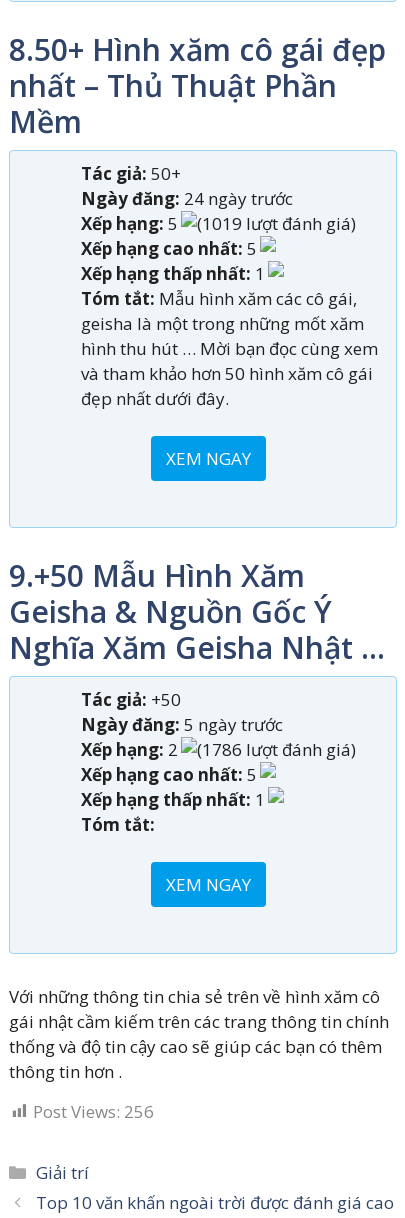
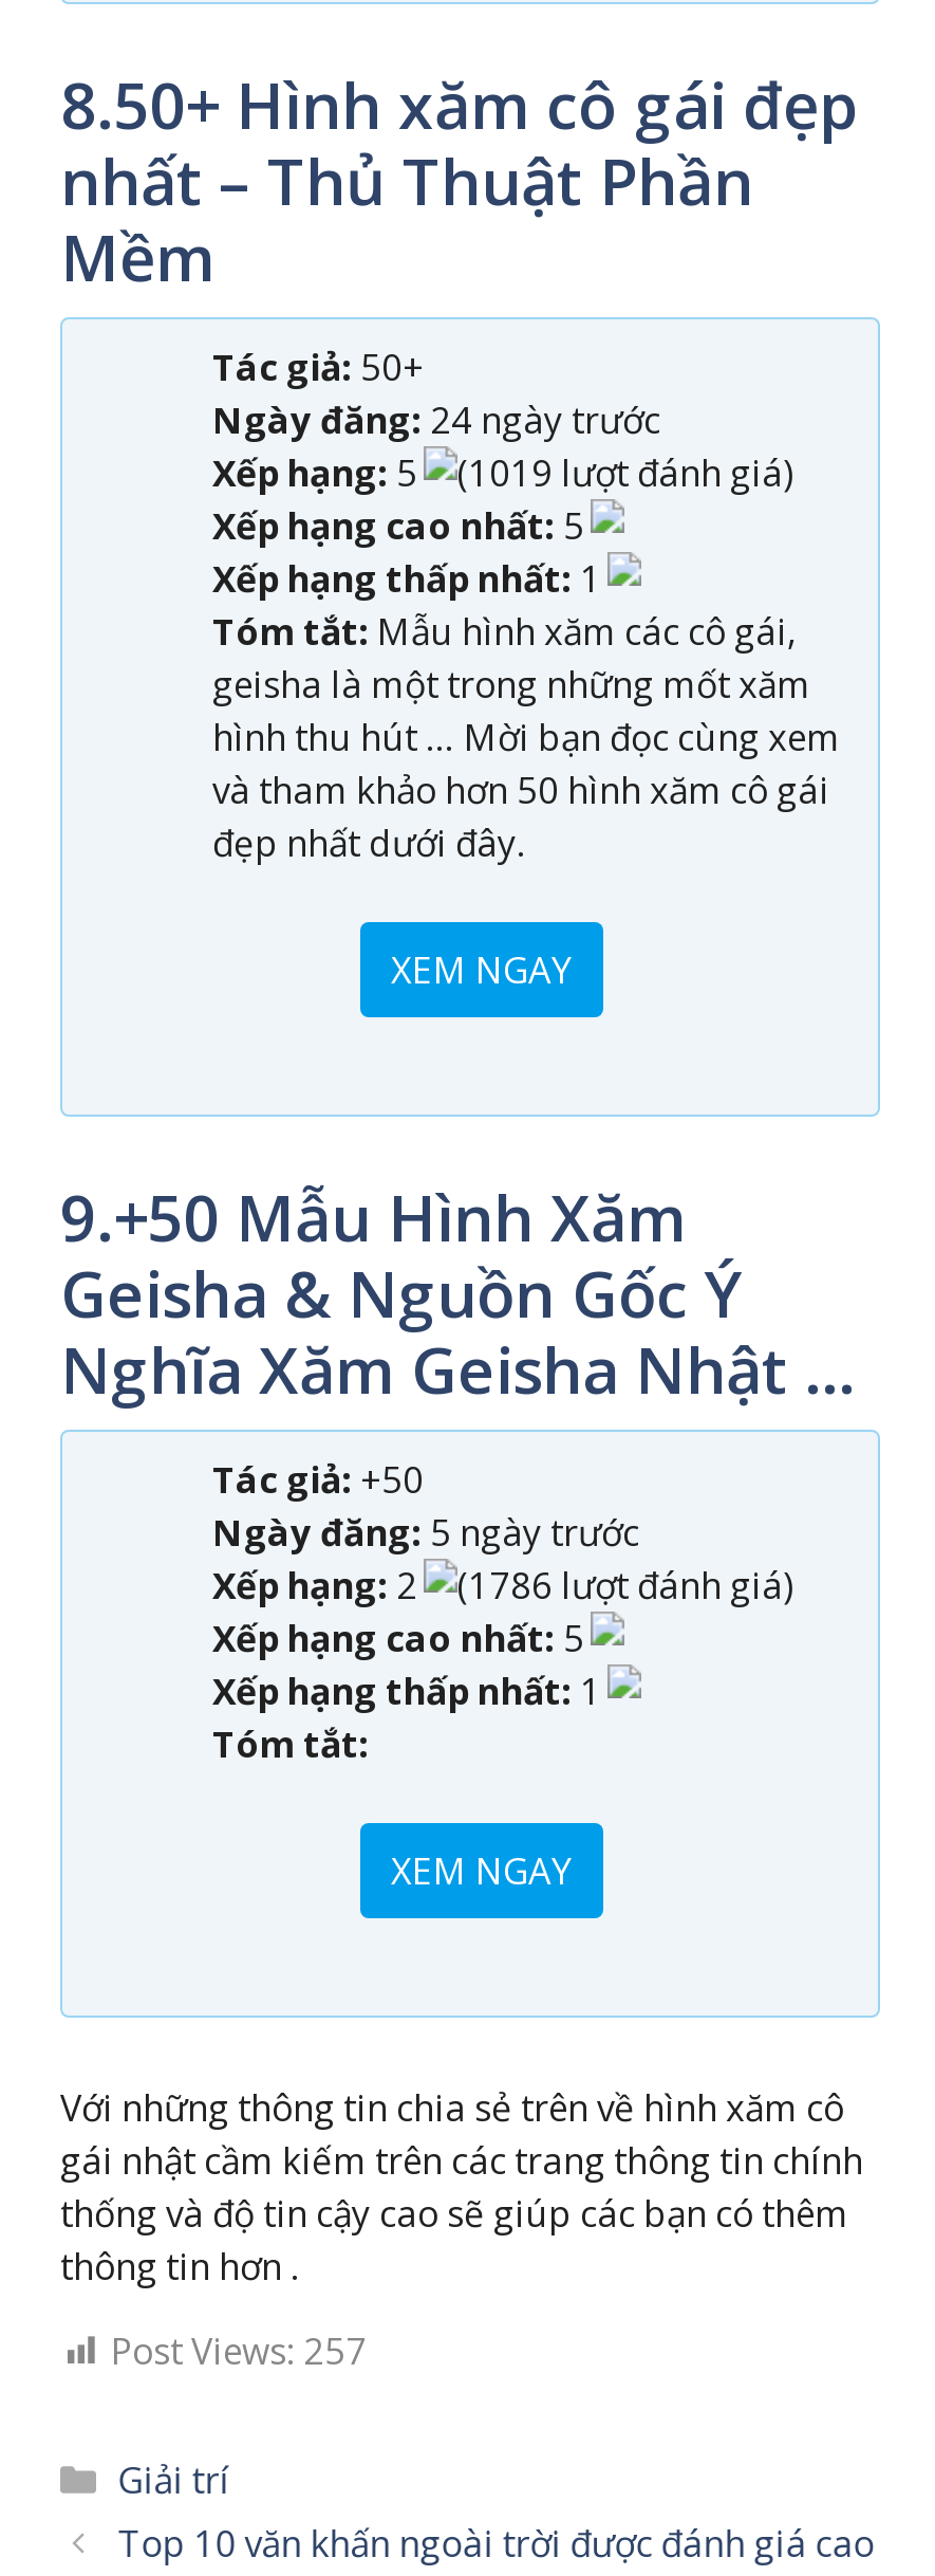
- Post Views: 256
+ Post Views: 257
